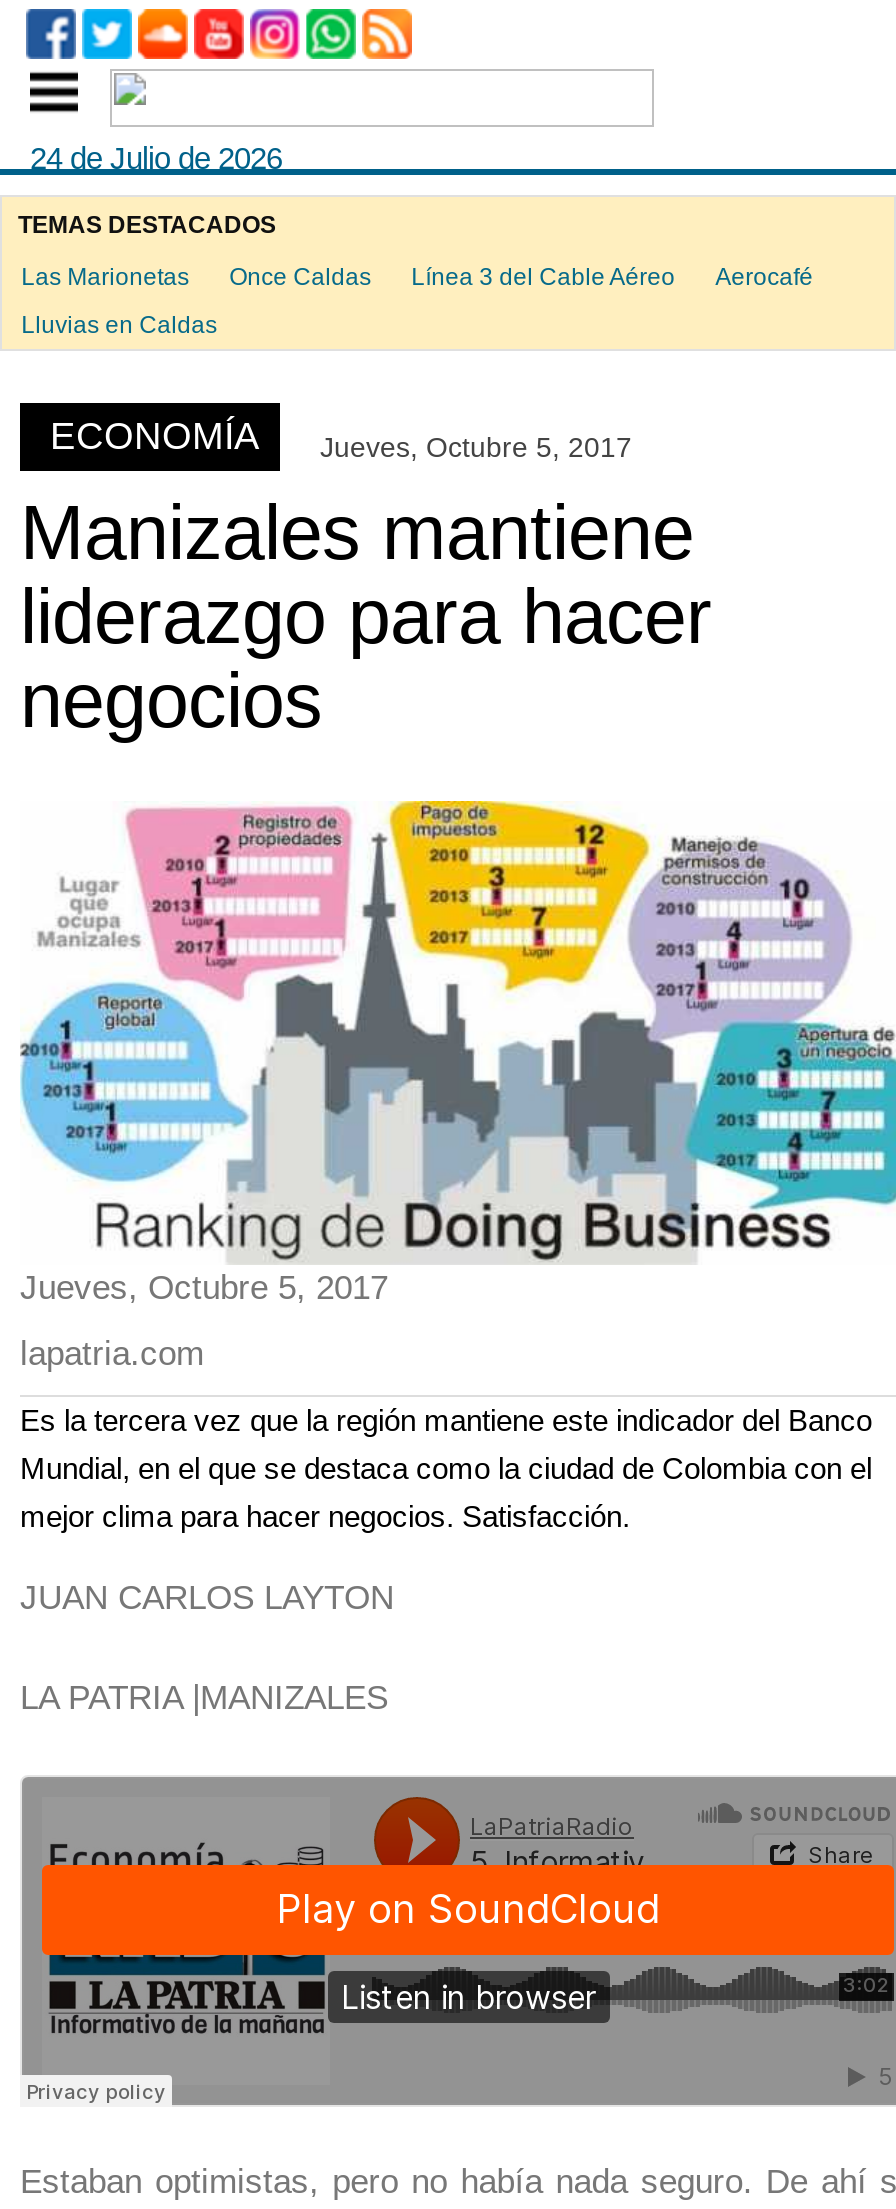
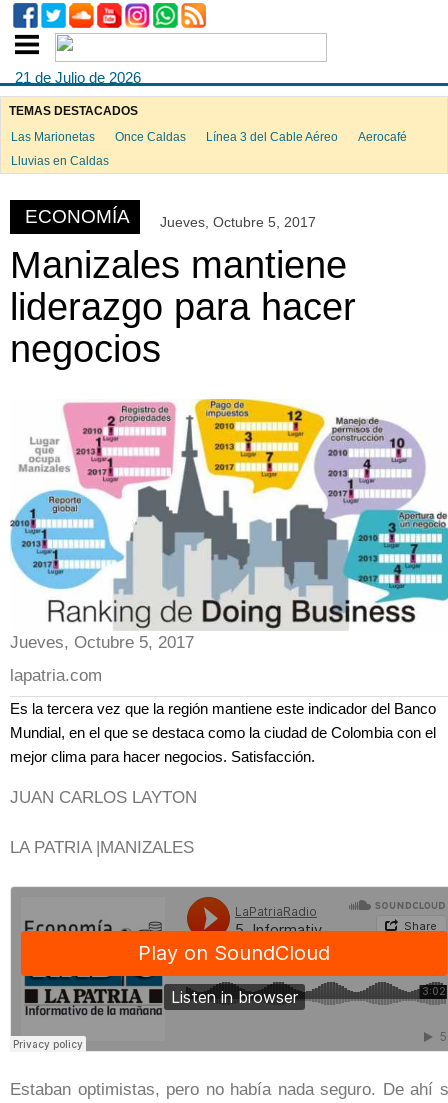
- 24 de Julio de 2026
+ 21 de Julio de 2026
